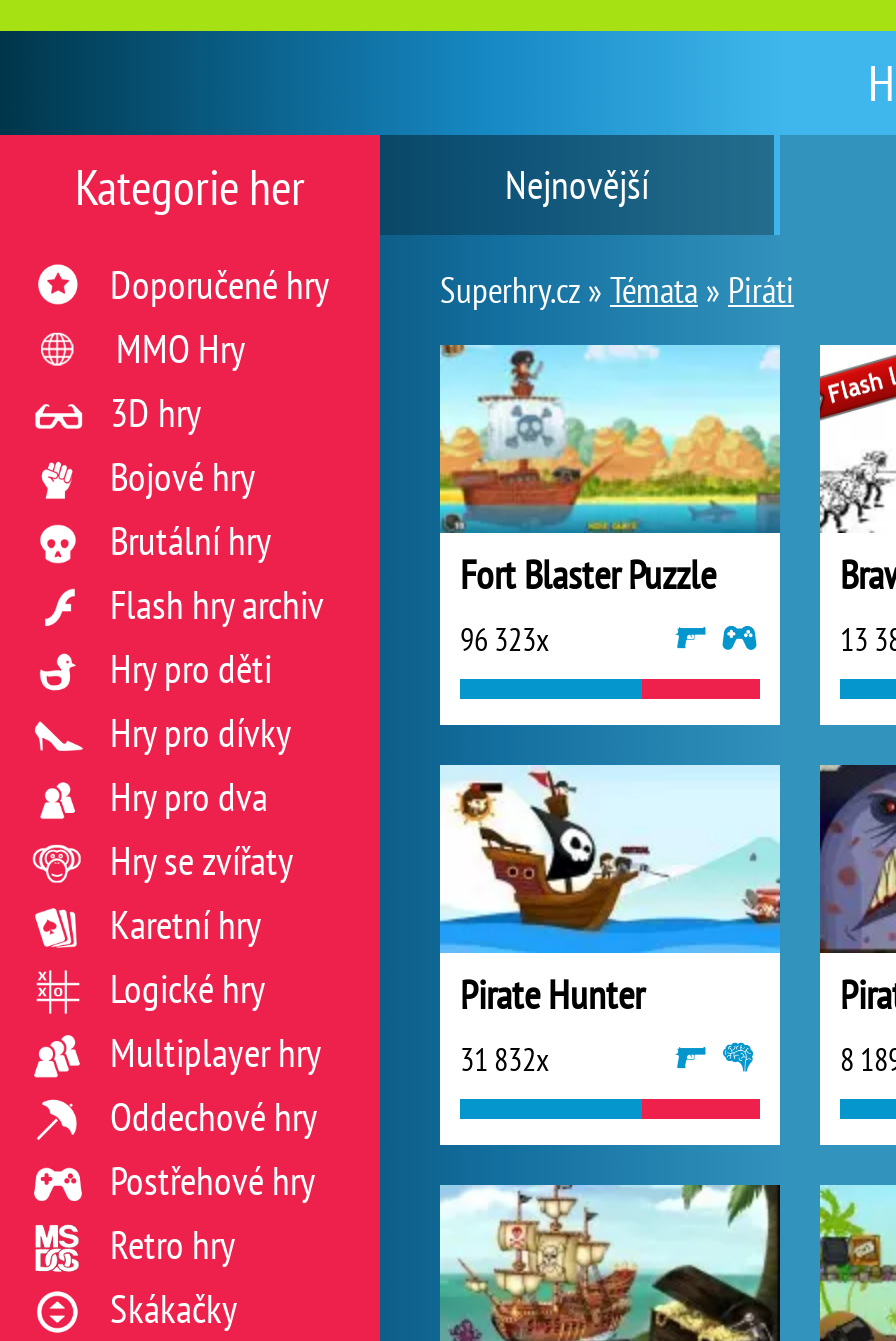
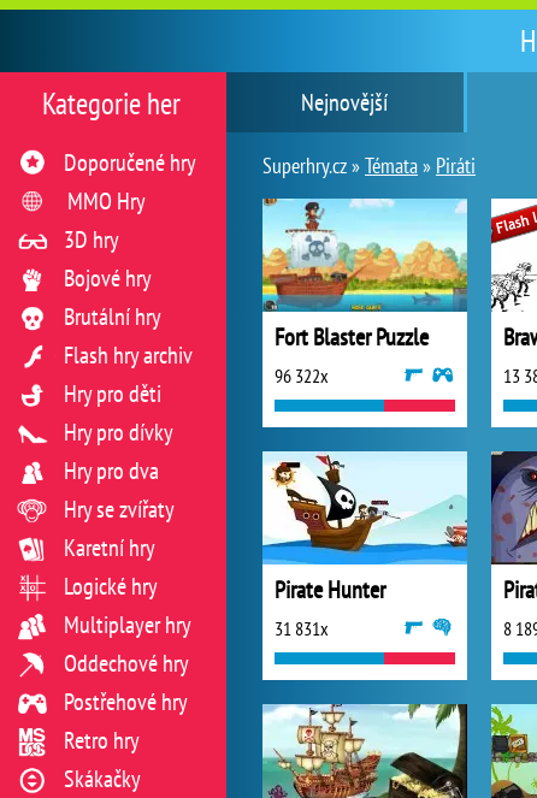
- 96 323x
+ 96 322x

- 31 832x
+ 31 831x
